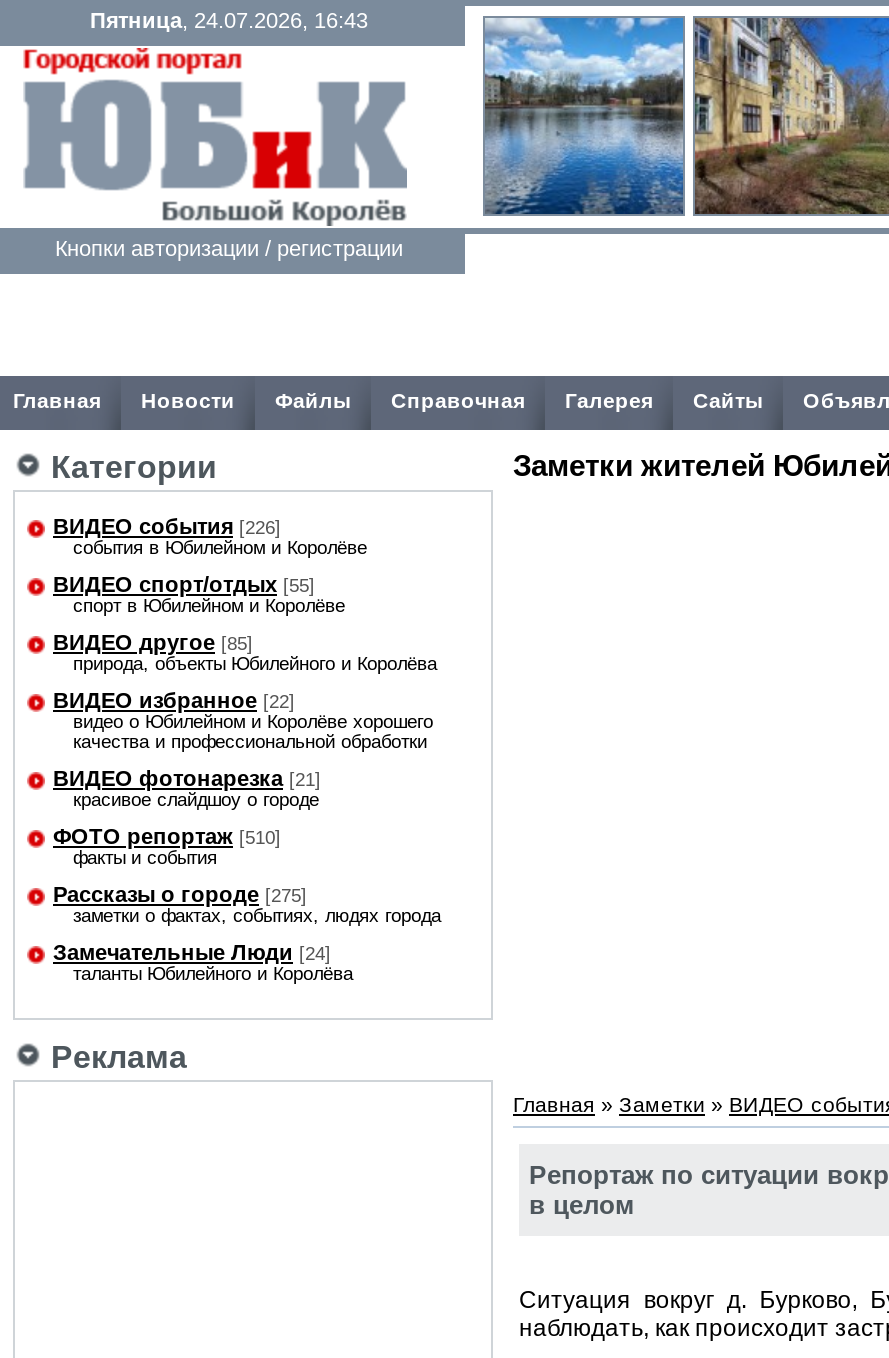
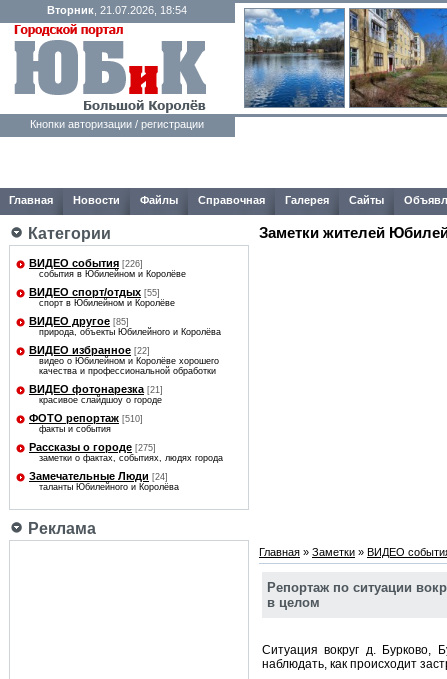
- Пятница, 24.07.2026, 16:43
+ Вторник, 21.07.2026, 18:54
